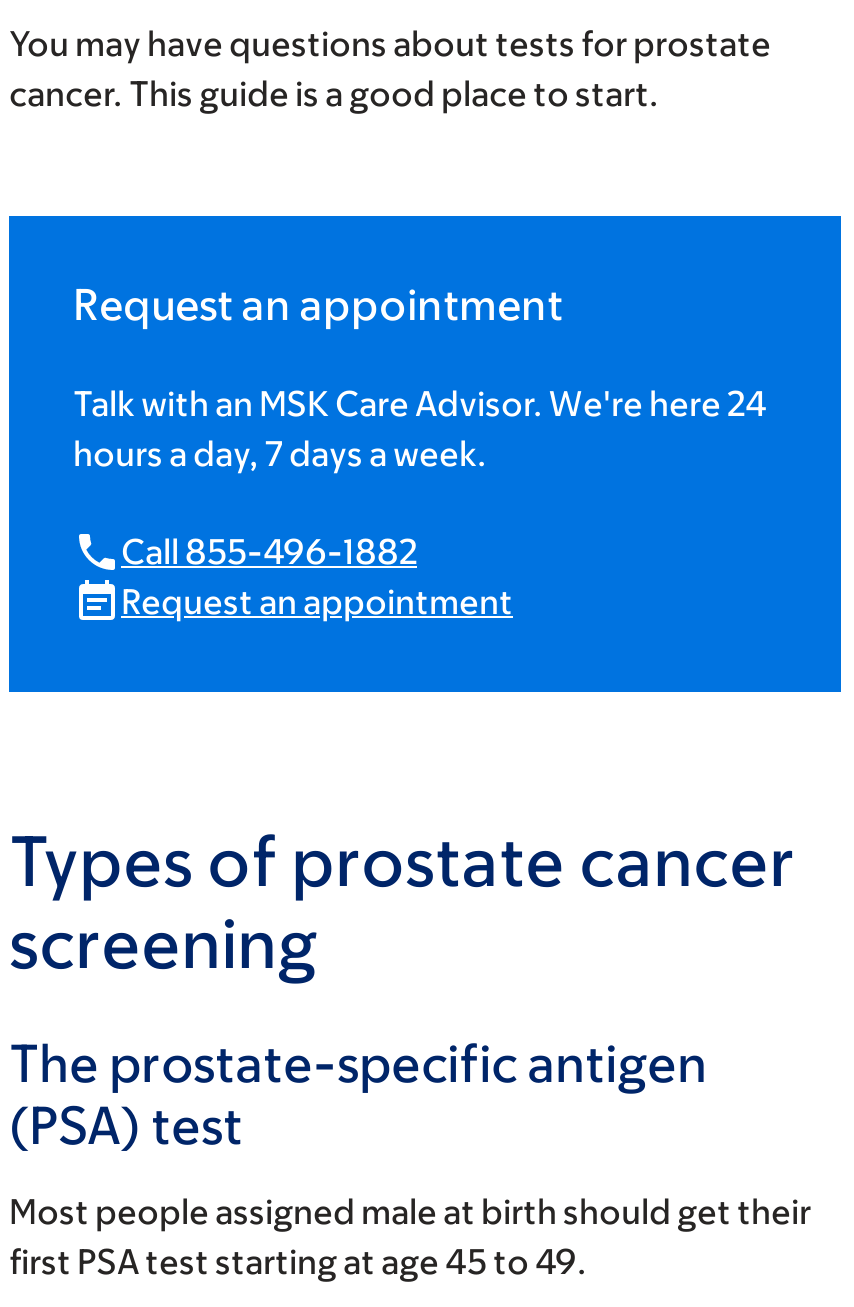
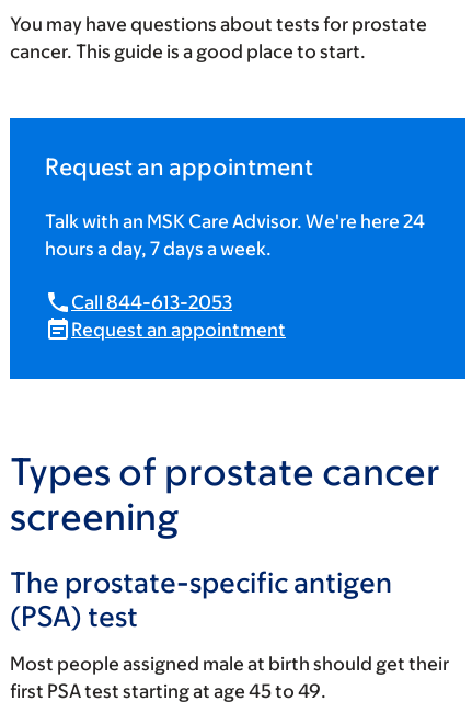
- Call 855-496-1882
+ Call 844-613-2053
